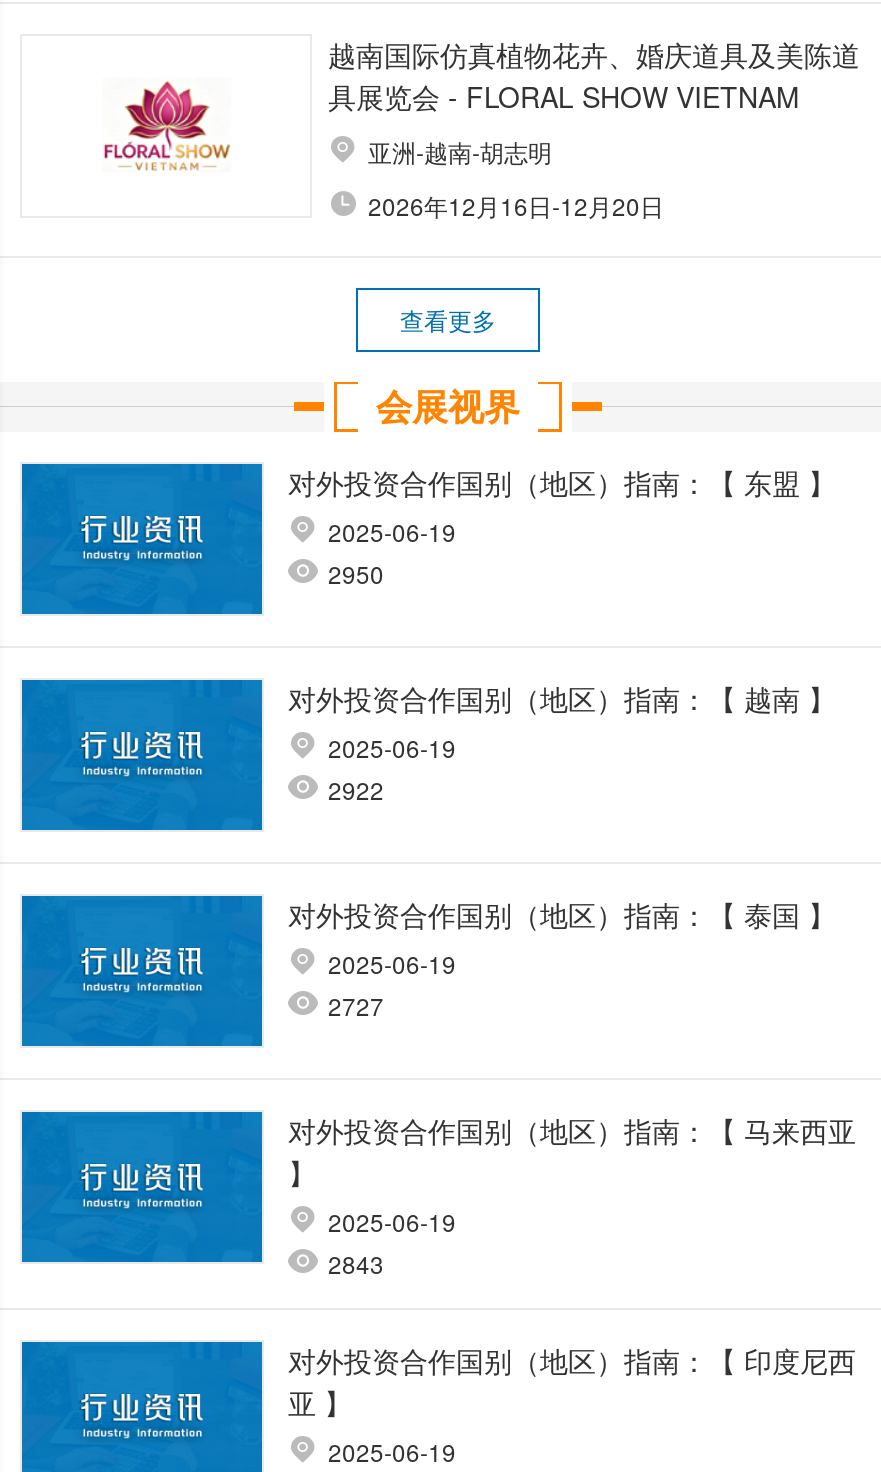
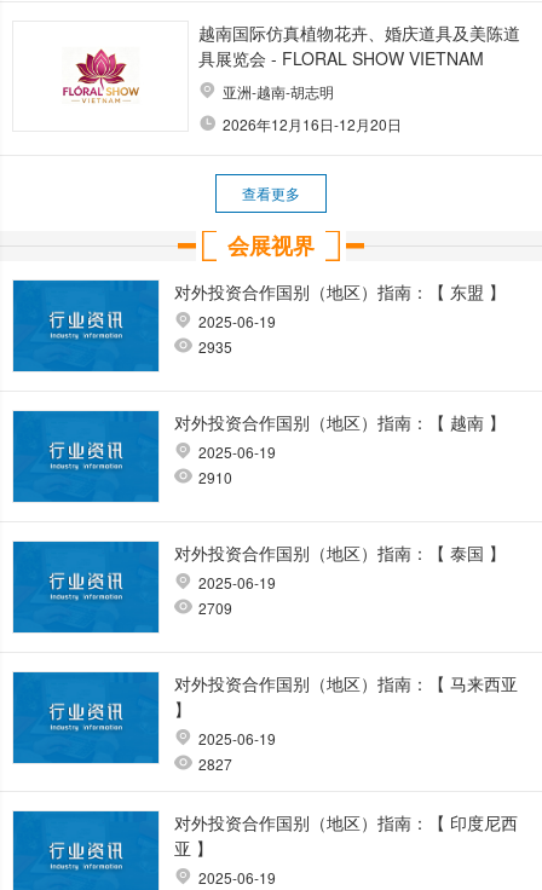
- 2950
+ 2935

- 2922
+ 2910

- 2727
+ 2709

- 2843
+ 2827
